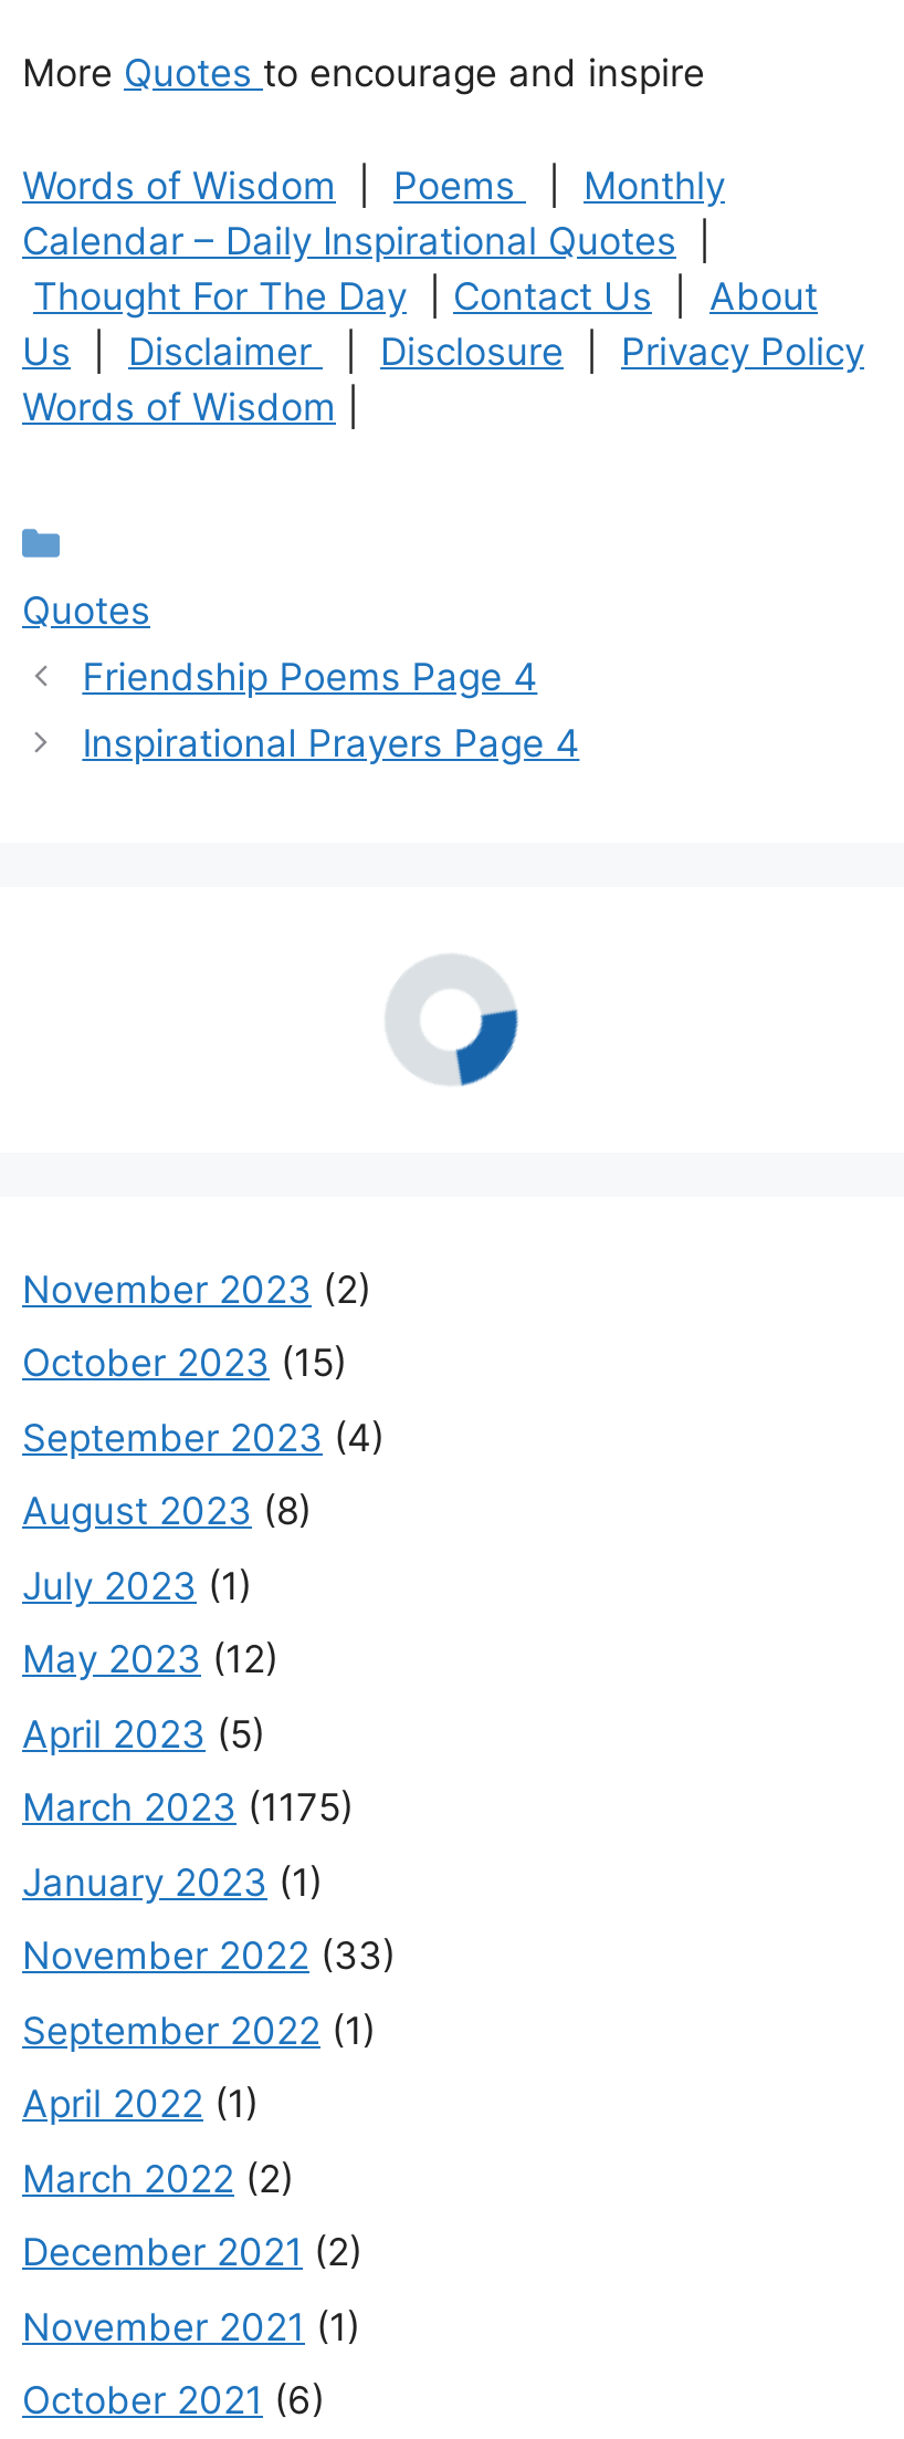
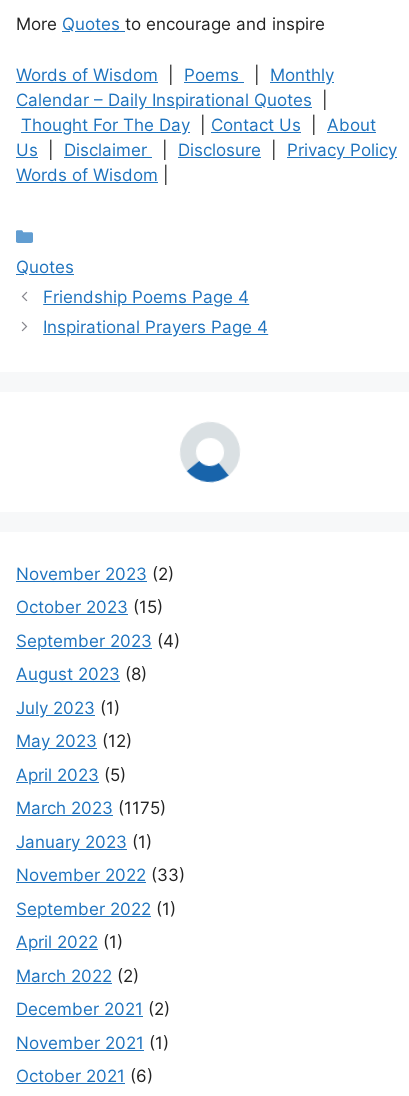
- [image]
+ [image]
